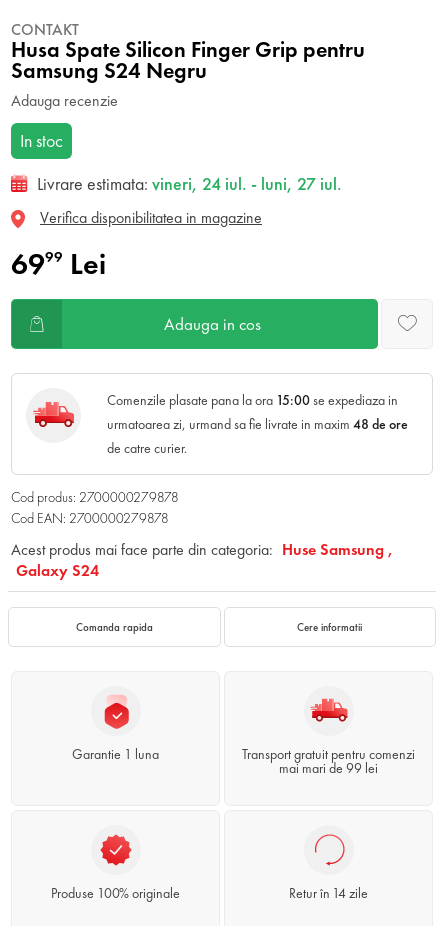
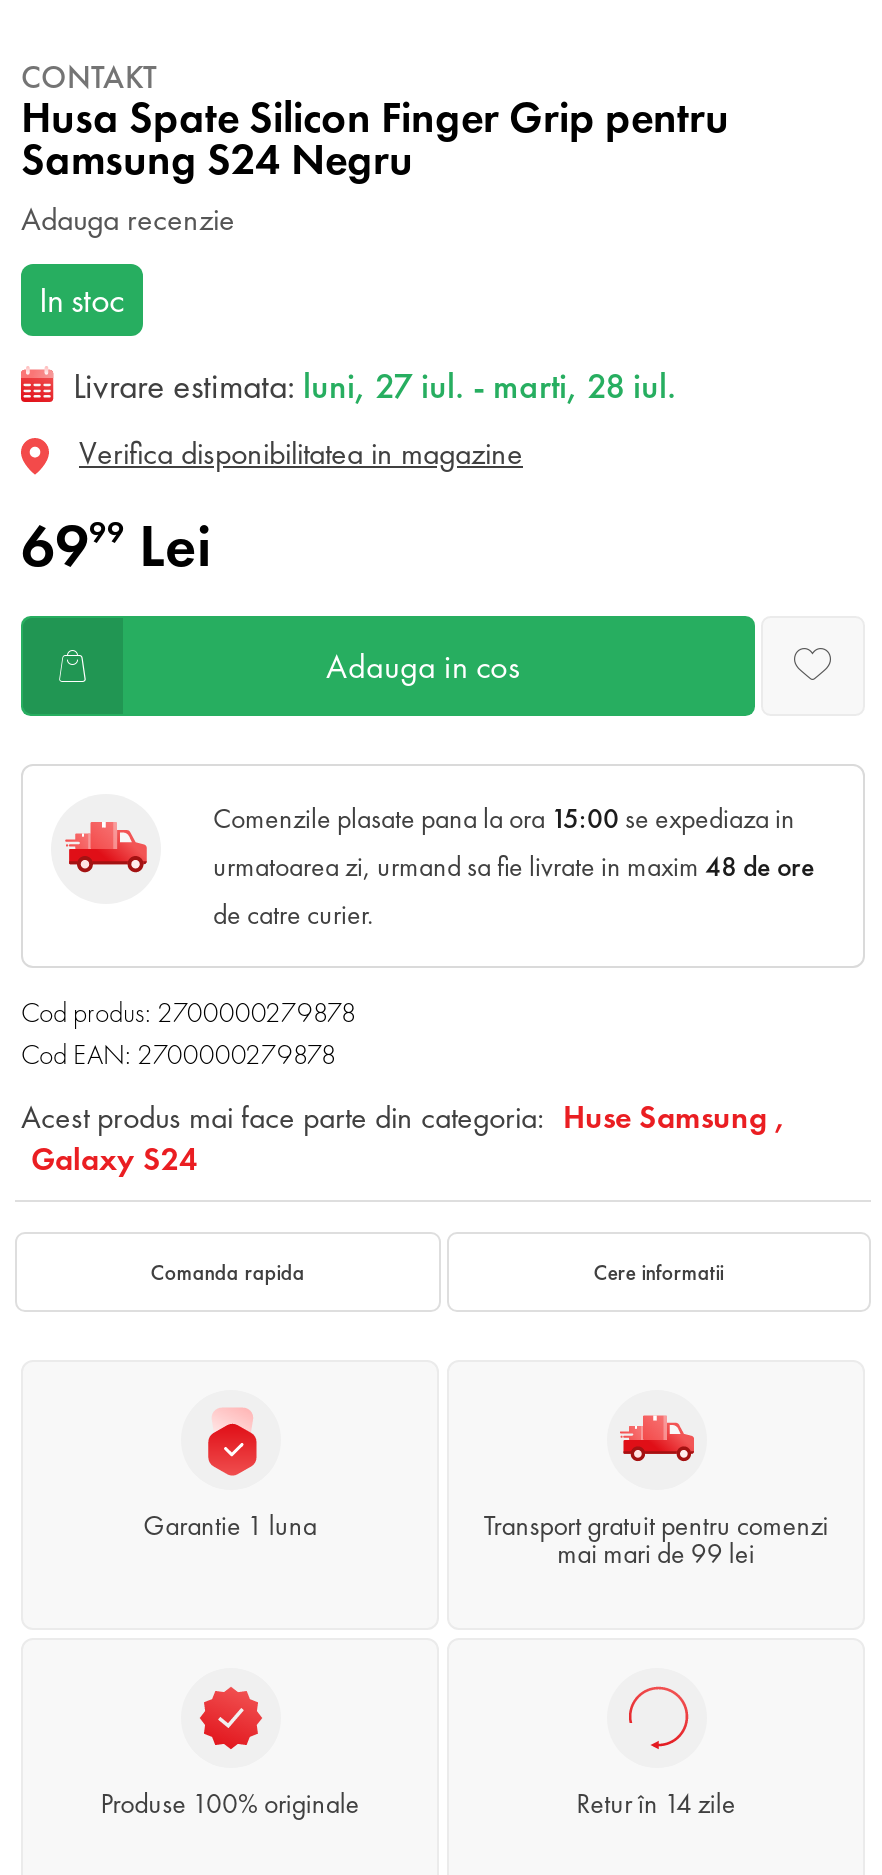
- Livrare estimata: vineri, 24 iul. - luni, 27 iul.
+ Livrare estimata: luni, 27 iul. - marti, 28 iul.
